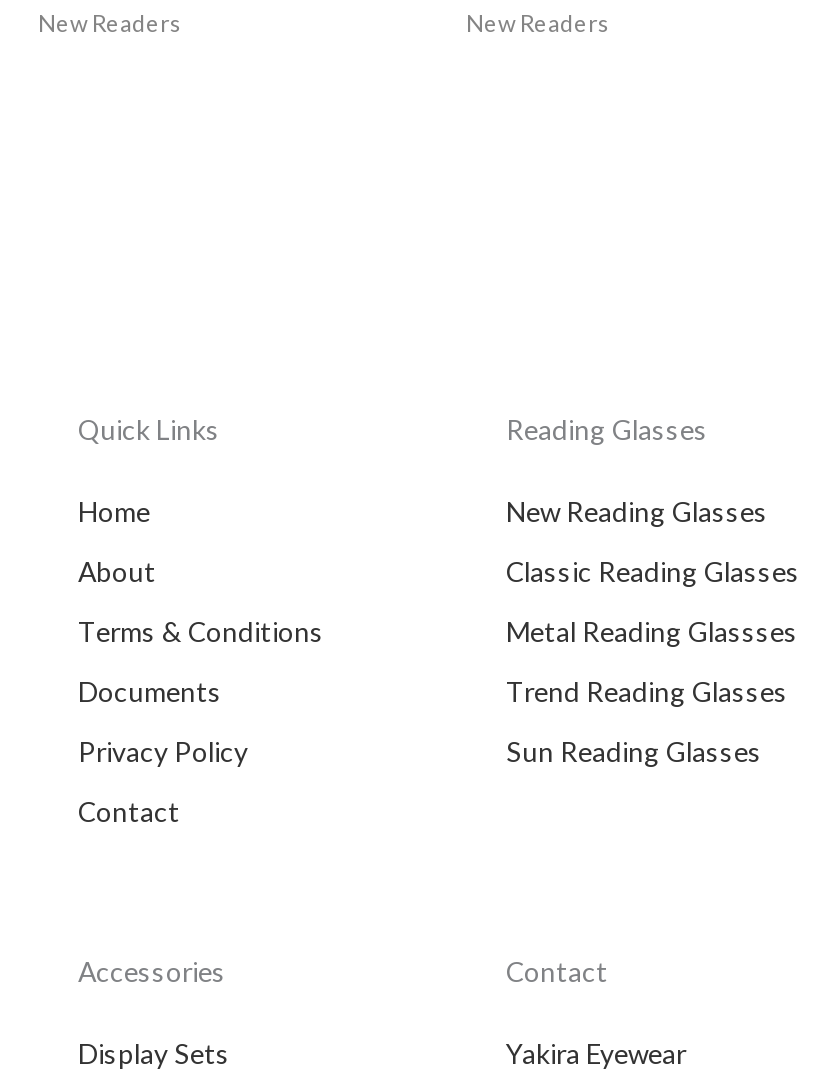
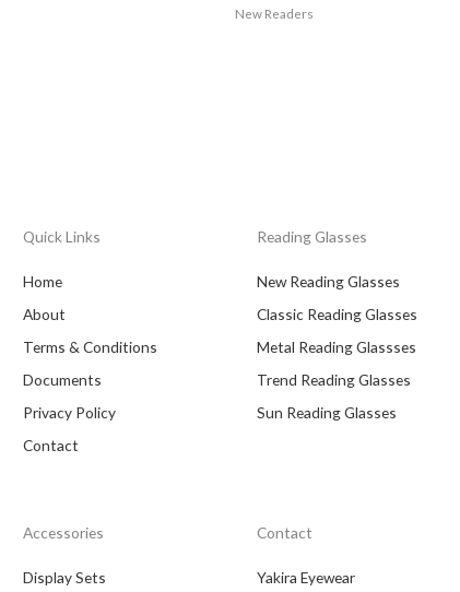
- New Readers
